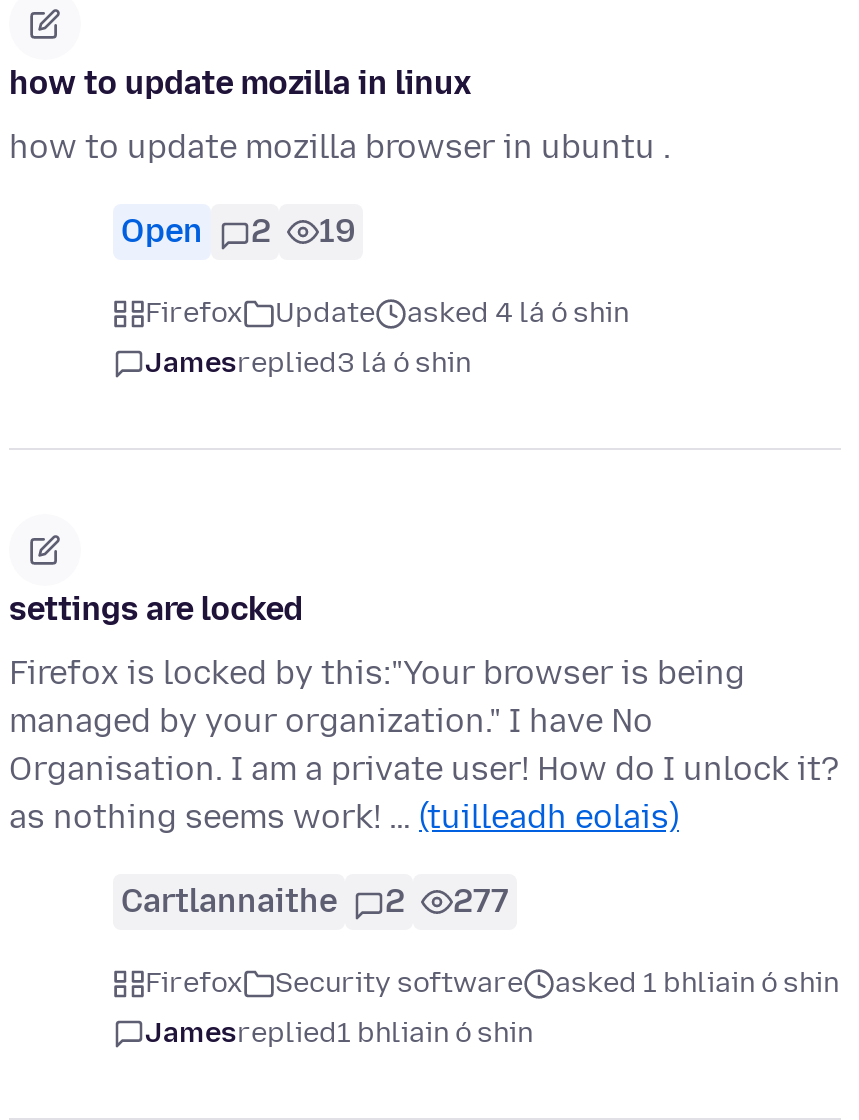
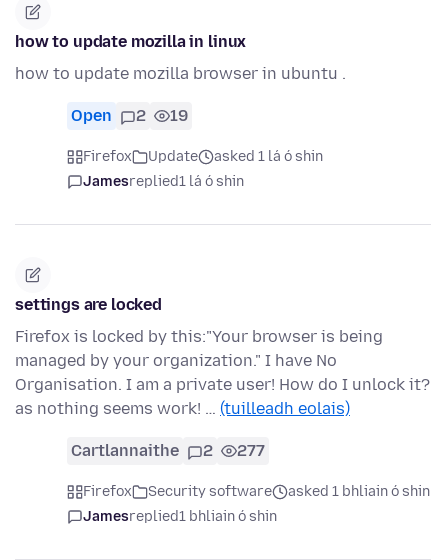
- asked 4 lá ó shin
+ asked 1 lá ó shin

- Jamesreplied3 lá ó shin
+ Jamesreplied1 lá ó shin
